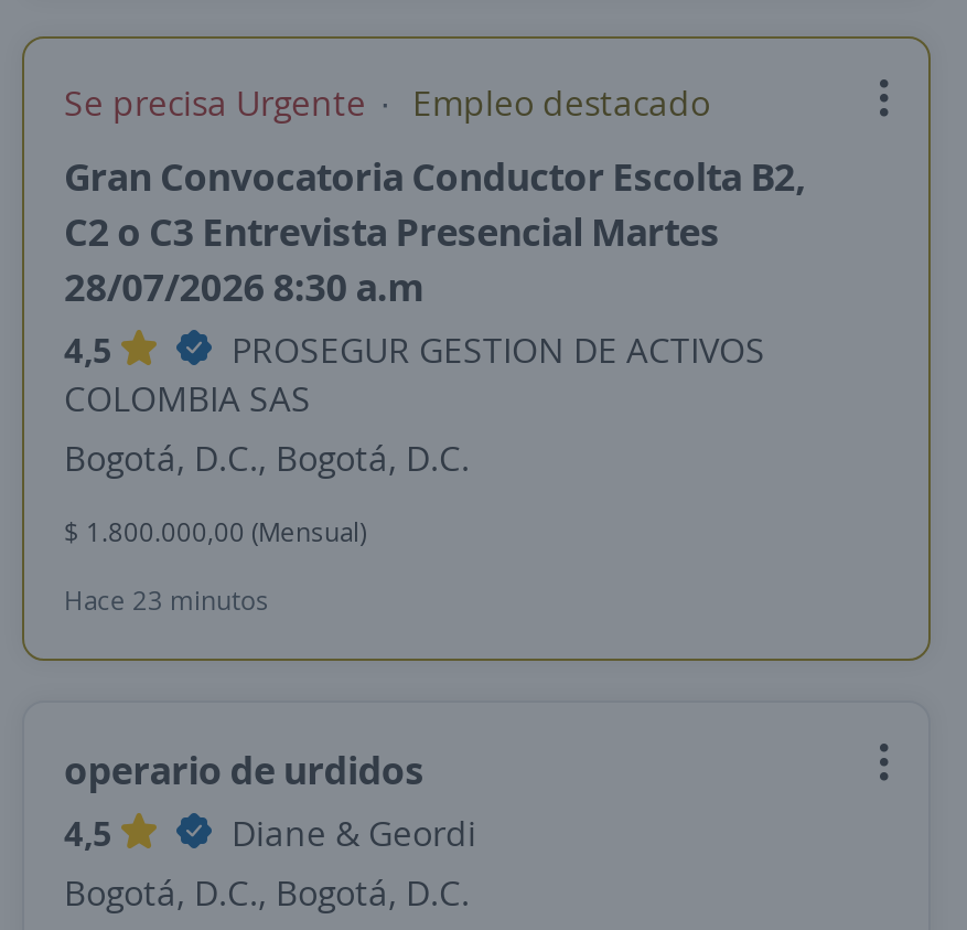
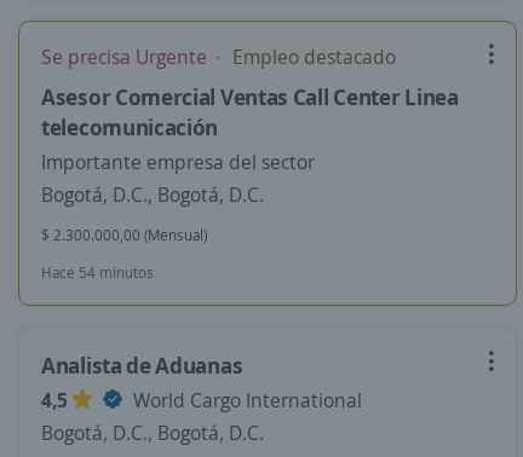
- Gran Convocatoria Conductor Escolta B2,
- C2 o C3 Entrevista Presencial Martes
- 28/07/2026 8:30 a.m
- 4,5
- PROSEGUR GESTION DE ACTIVOS
- COLOMBIA SAS
+ Asesor Comercial Ventas Call Center Linea
+ telecomunicación
+ Importante empresa del sector

- $ 1.800.000,00 (Mensual)
+ $ 2.300.000,00 (Mensual)

- Hace 23 minutos
+ Hace 54 minutos

- operario de urdidos
+ Analista de Aduanas

- Diane & Geordi
+ World Cargo International
